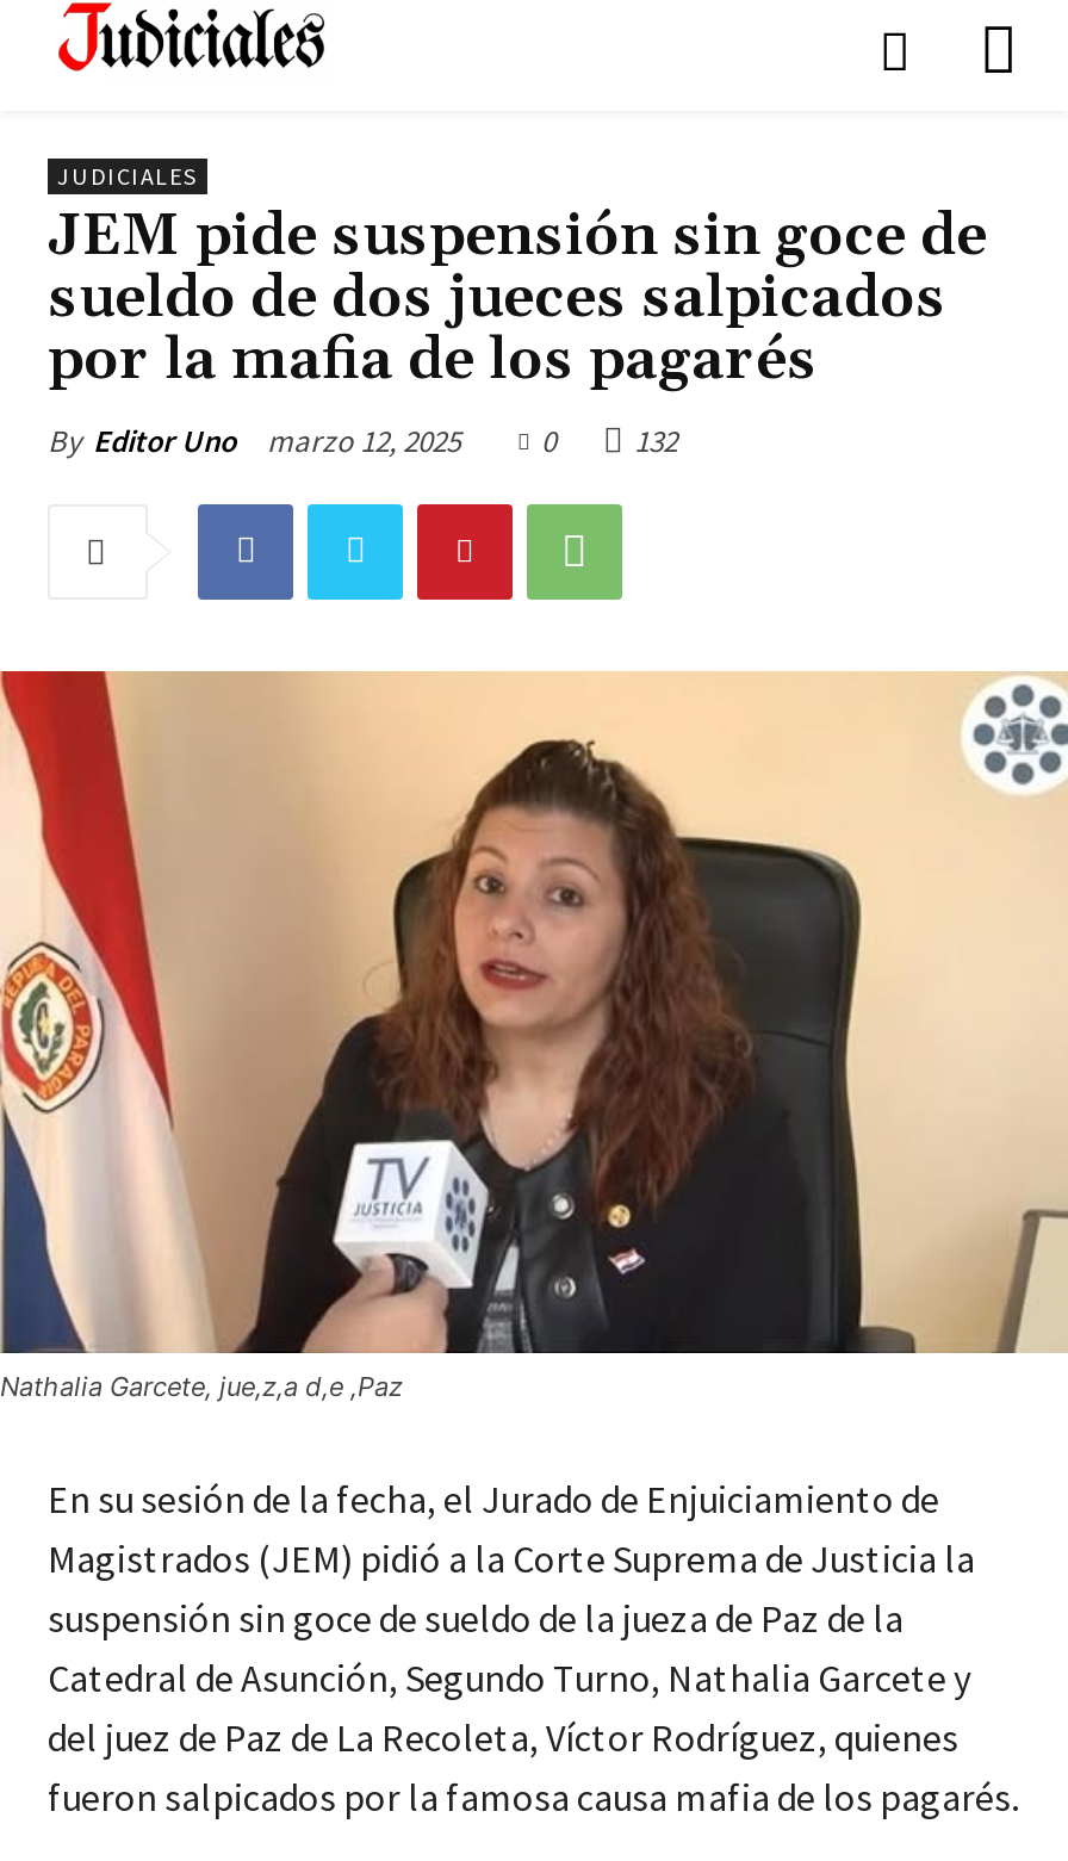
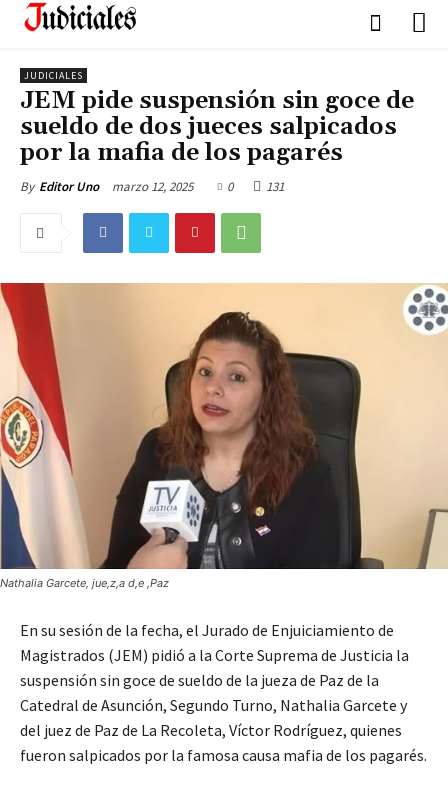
- By Editor Uno marzo 12, 2025 0 132
+ By Editor Uno marzo 12, 2025 0 131
